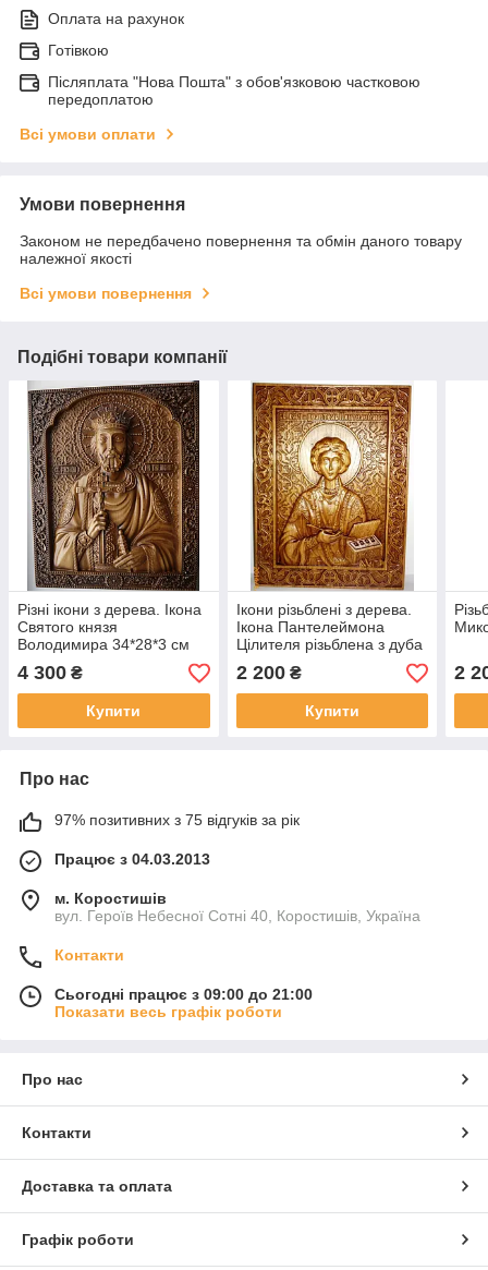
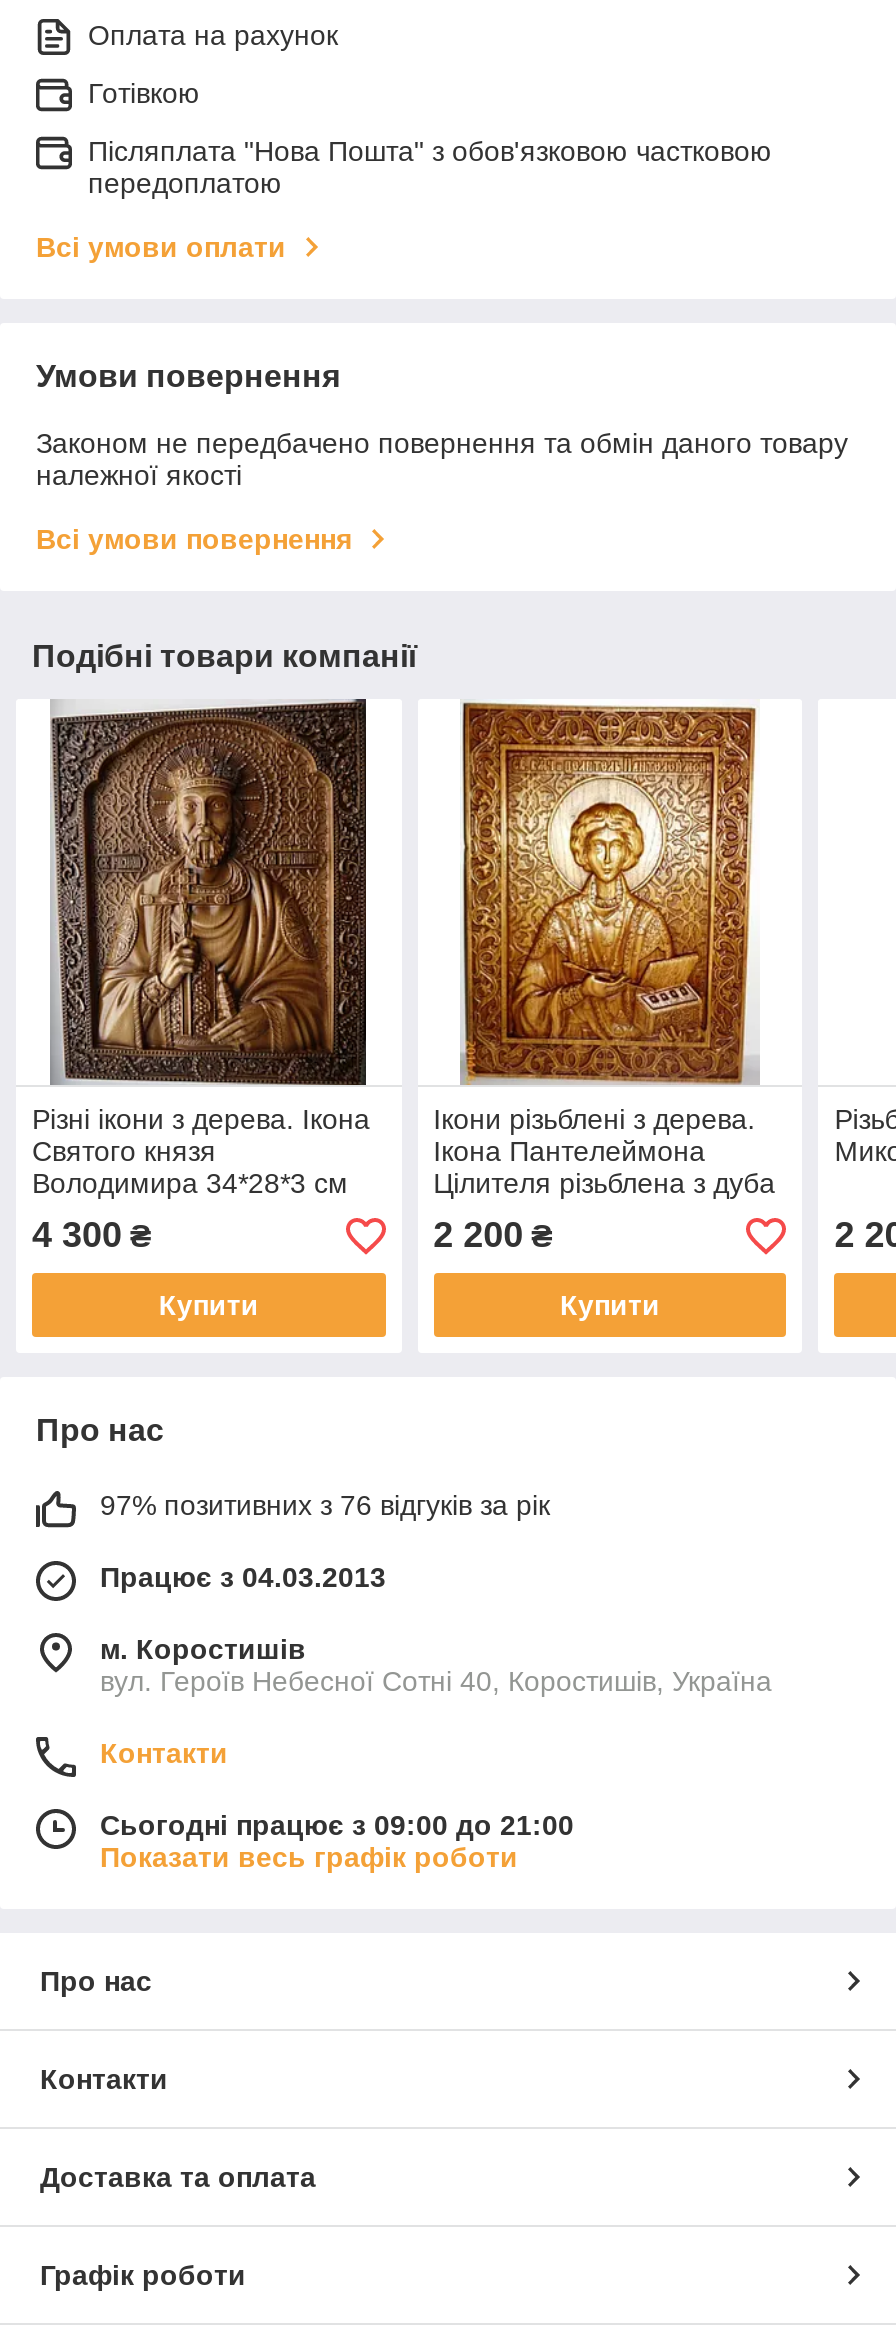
- 97% позитивних з 75 відгуків за рік
+ 97% позитивних з 76 відгуків за рік
